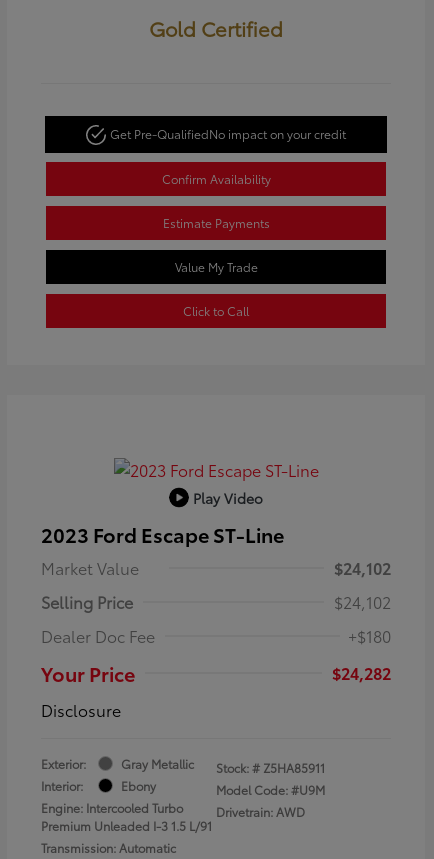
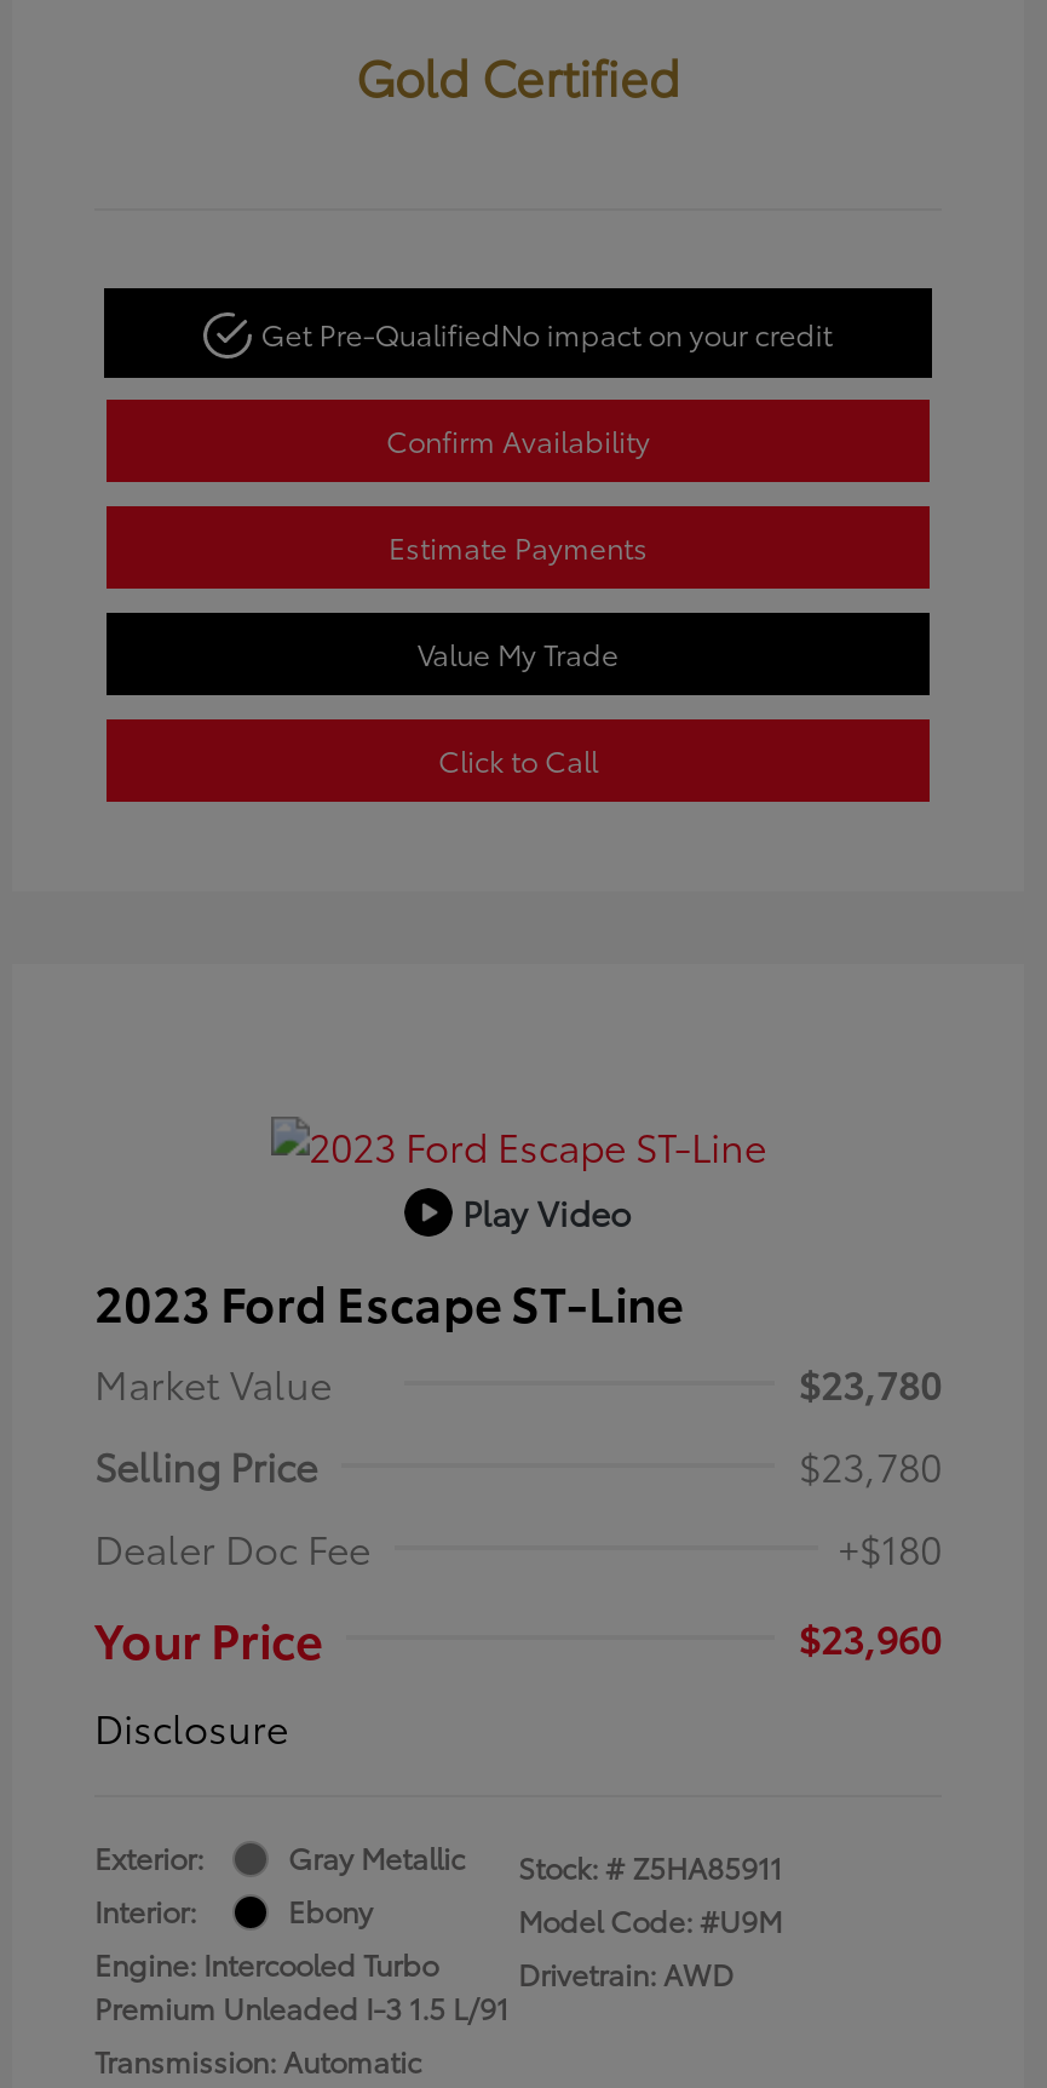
- $24,102
+ $23,780

- $24,102
+ $23,780

- $24,282
+ $23,960
